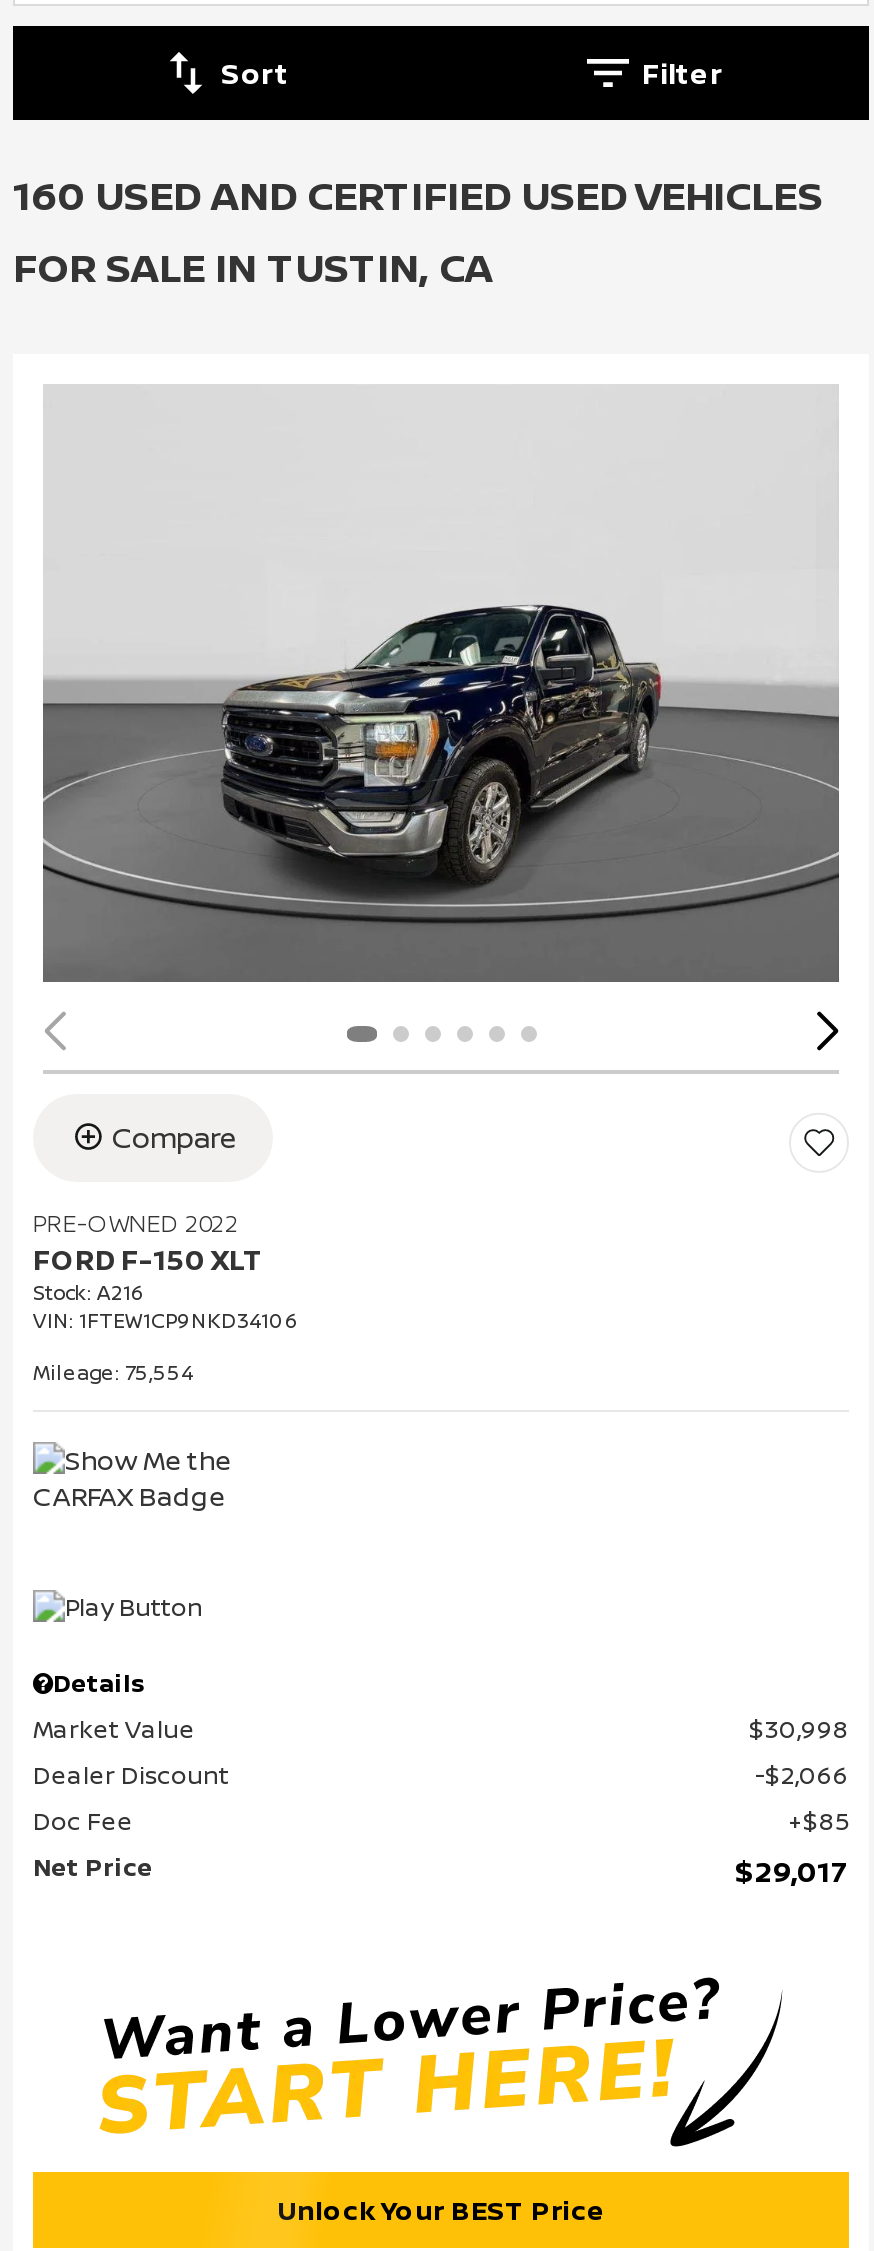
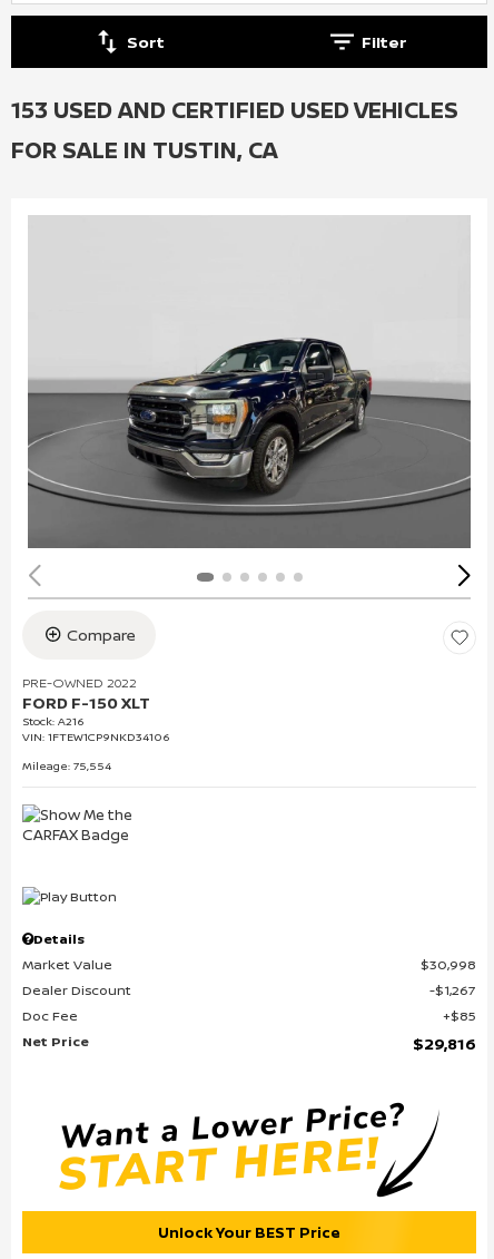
- 160 USED AND CERTIFIED USED VEHICLES
+ 153 USED AND CERTIFIED USED VEHICLES

- $2,066
+ $1,267

- $29,017
+ $29,816
